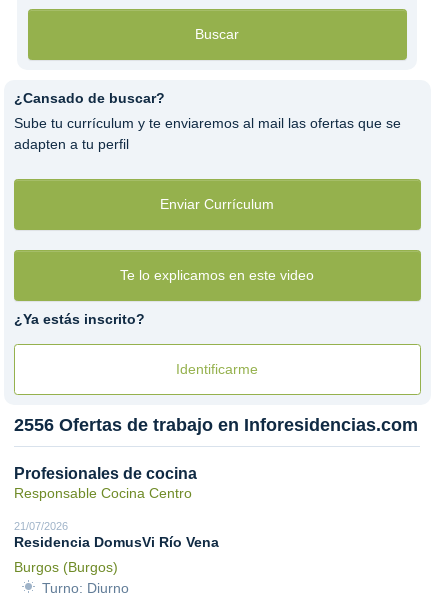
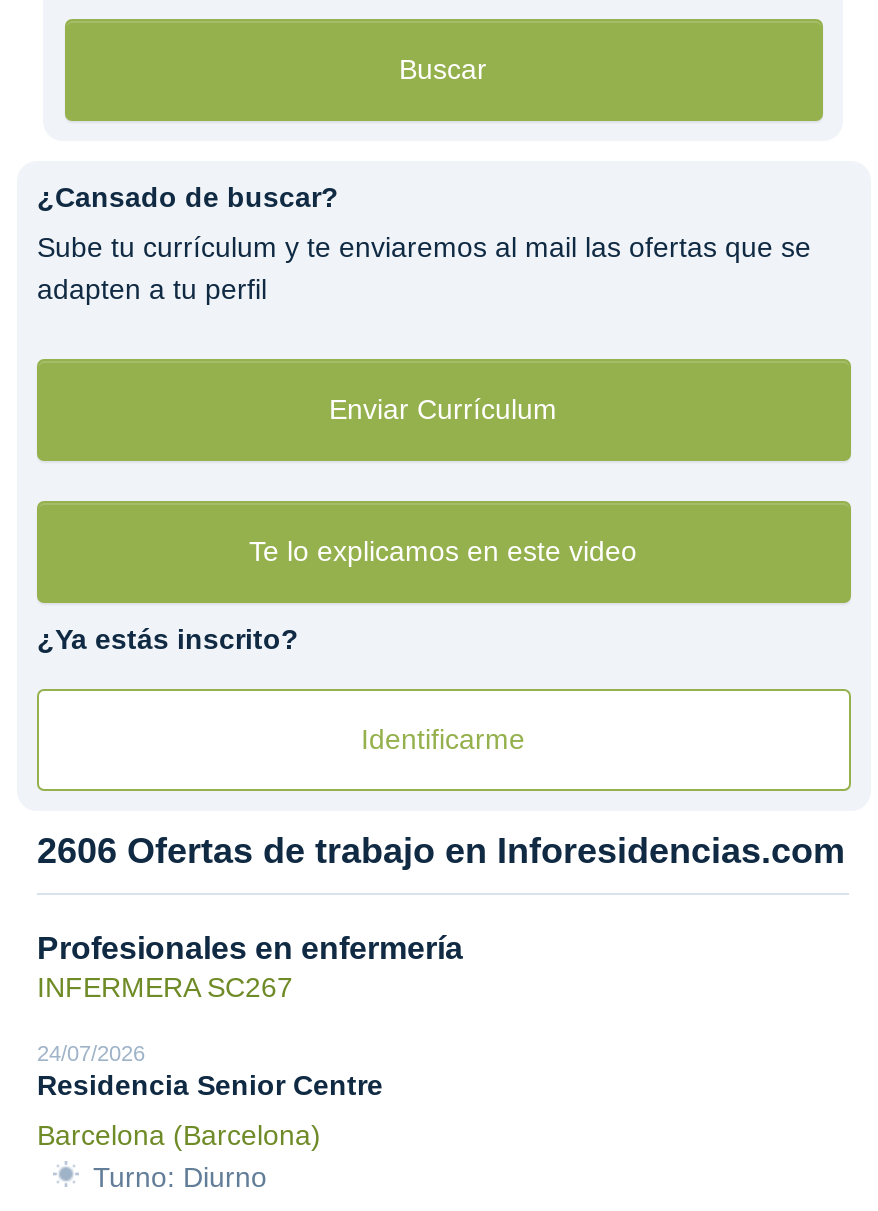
- 2556 Ofertas de trabajo en Inforesidencias.com
+ 2606 Ofertas de trabajo en Inforesidencias.com

- Profesionales de cocina
- Responsable Cocina Centro
+ Profesionales en enfermería
+ INFERMERA SC267

- 21/07/2026
- Residencia DomusVi Río Vena
+ 24/07/2026
+ Residencia Senior Centre

- Burgos (Burgos)
+ Barcelona (Barcelona)
